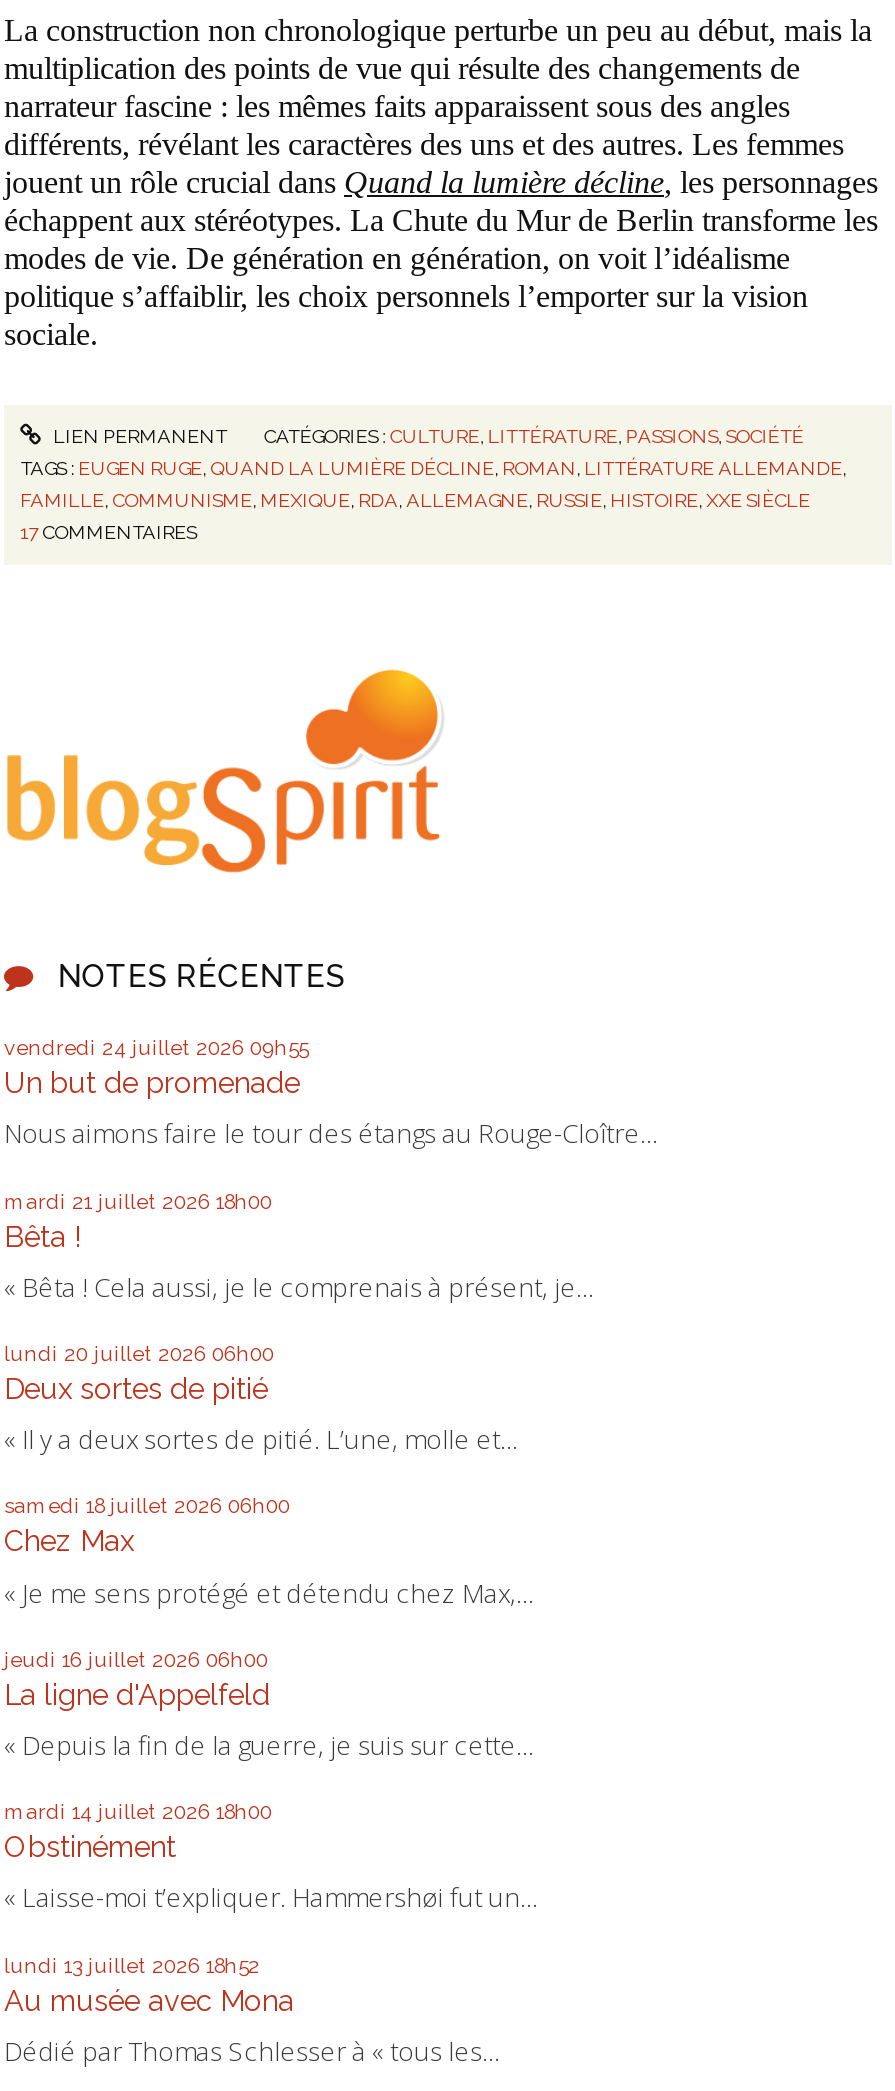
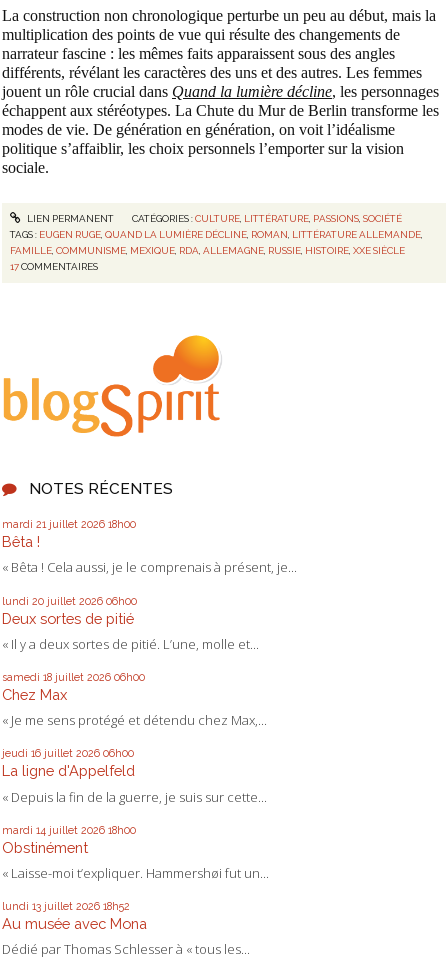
- vendredi 24 juillet 2026 09h55
- Un but de promenade
- Nous aimons faire le tour des étangs au Rouge-Cloître...
